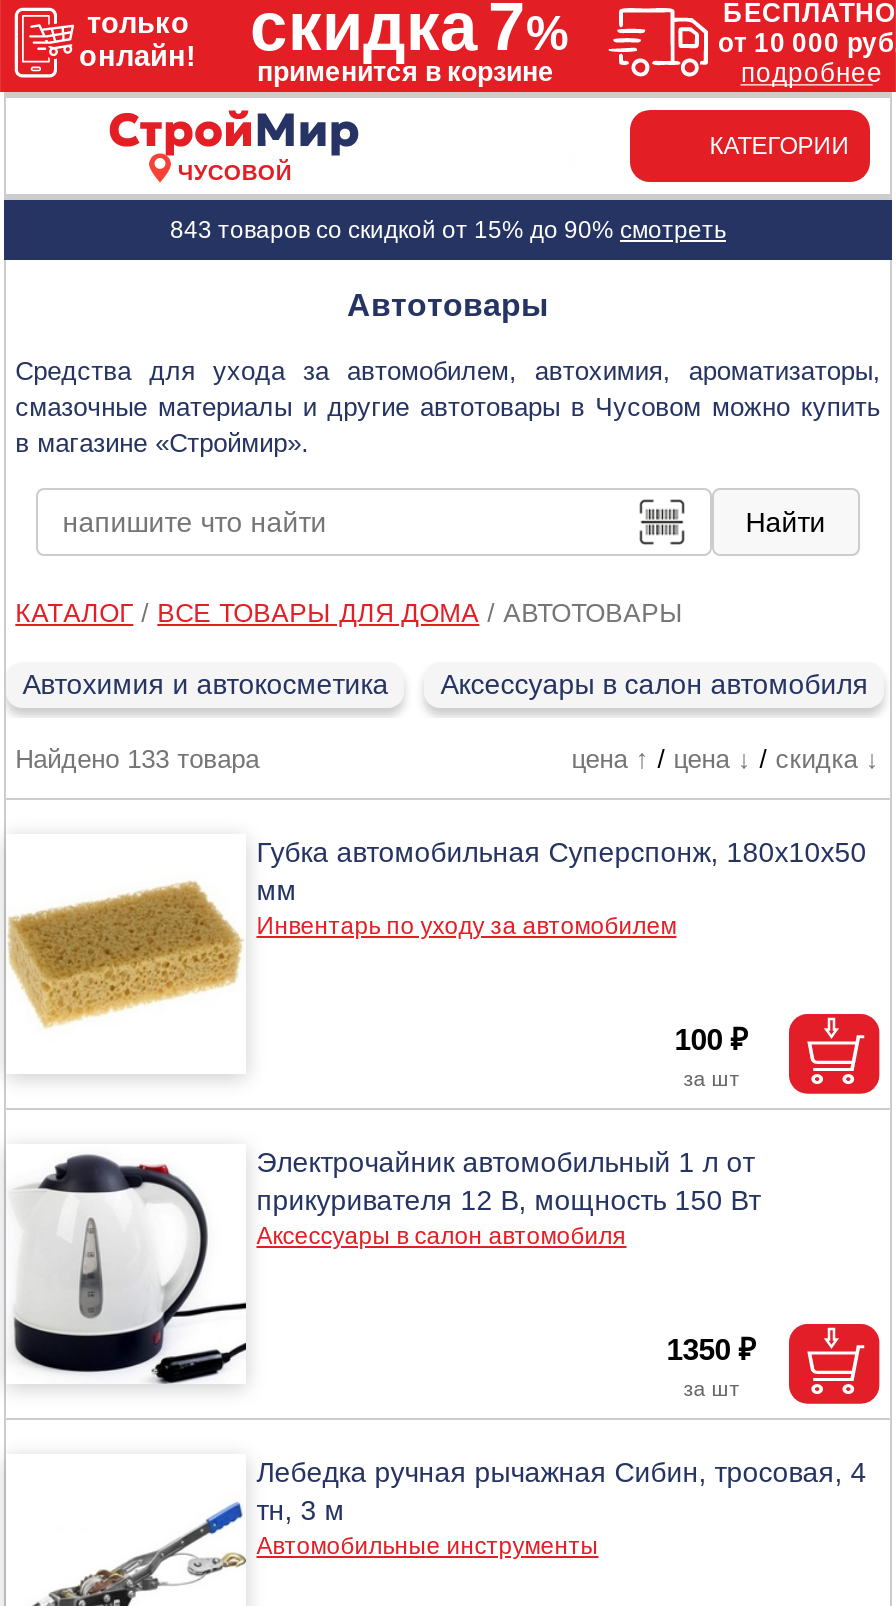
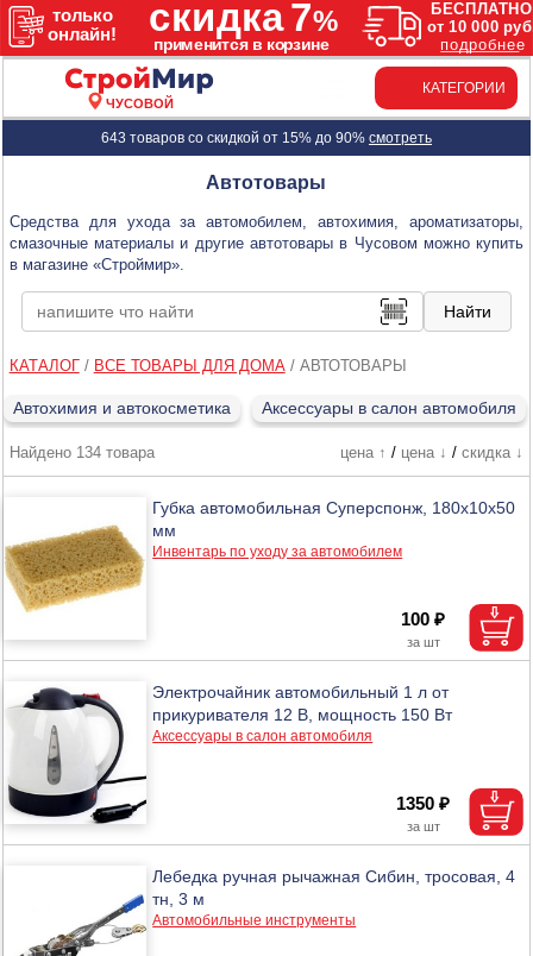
- 843 товаров со скидкой от 15% до 90% смотреть
+ 643 товаров со скидкой от 15% до 90% смотреть

- Найдено 133 товара
+ Найдено 134 товара
